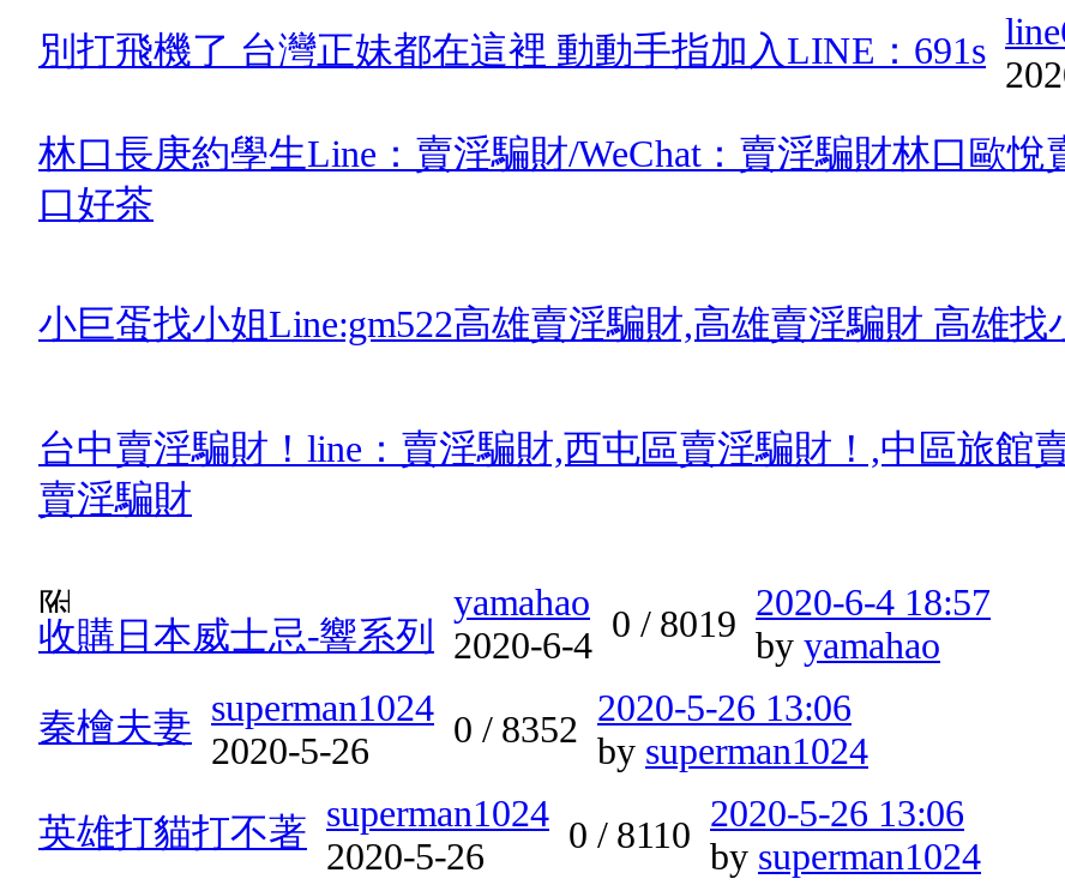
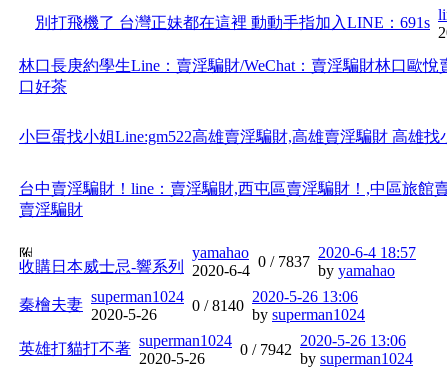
- 0 / 8019
+ 0 / 7837

- 秦檜夫妻 superman1024 0 / 8352
+ 秦檜夫妻 superman1024 0 / 8140

- 英雄打貓打不著 superman1024 0 / 8110
+ 英雄打貓打不著 superman1024 0 / 7942
